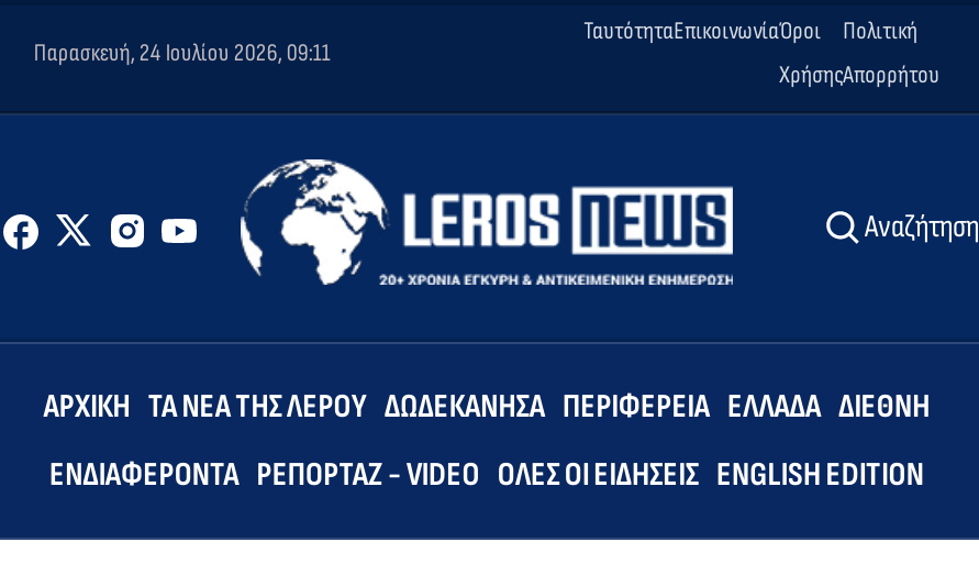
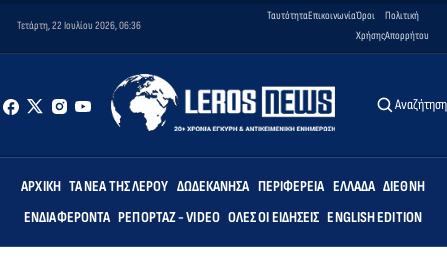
- Παρασκευή, 24 Ιουλίου 2026, 09:11
+ Τετάρτη, 22 Ιουλίου 2026, 06:36
